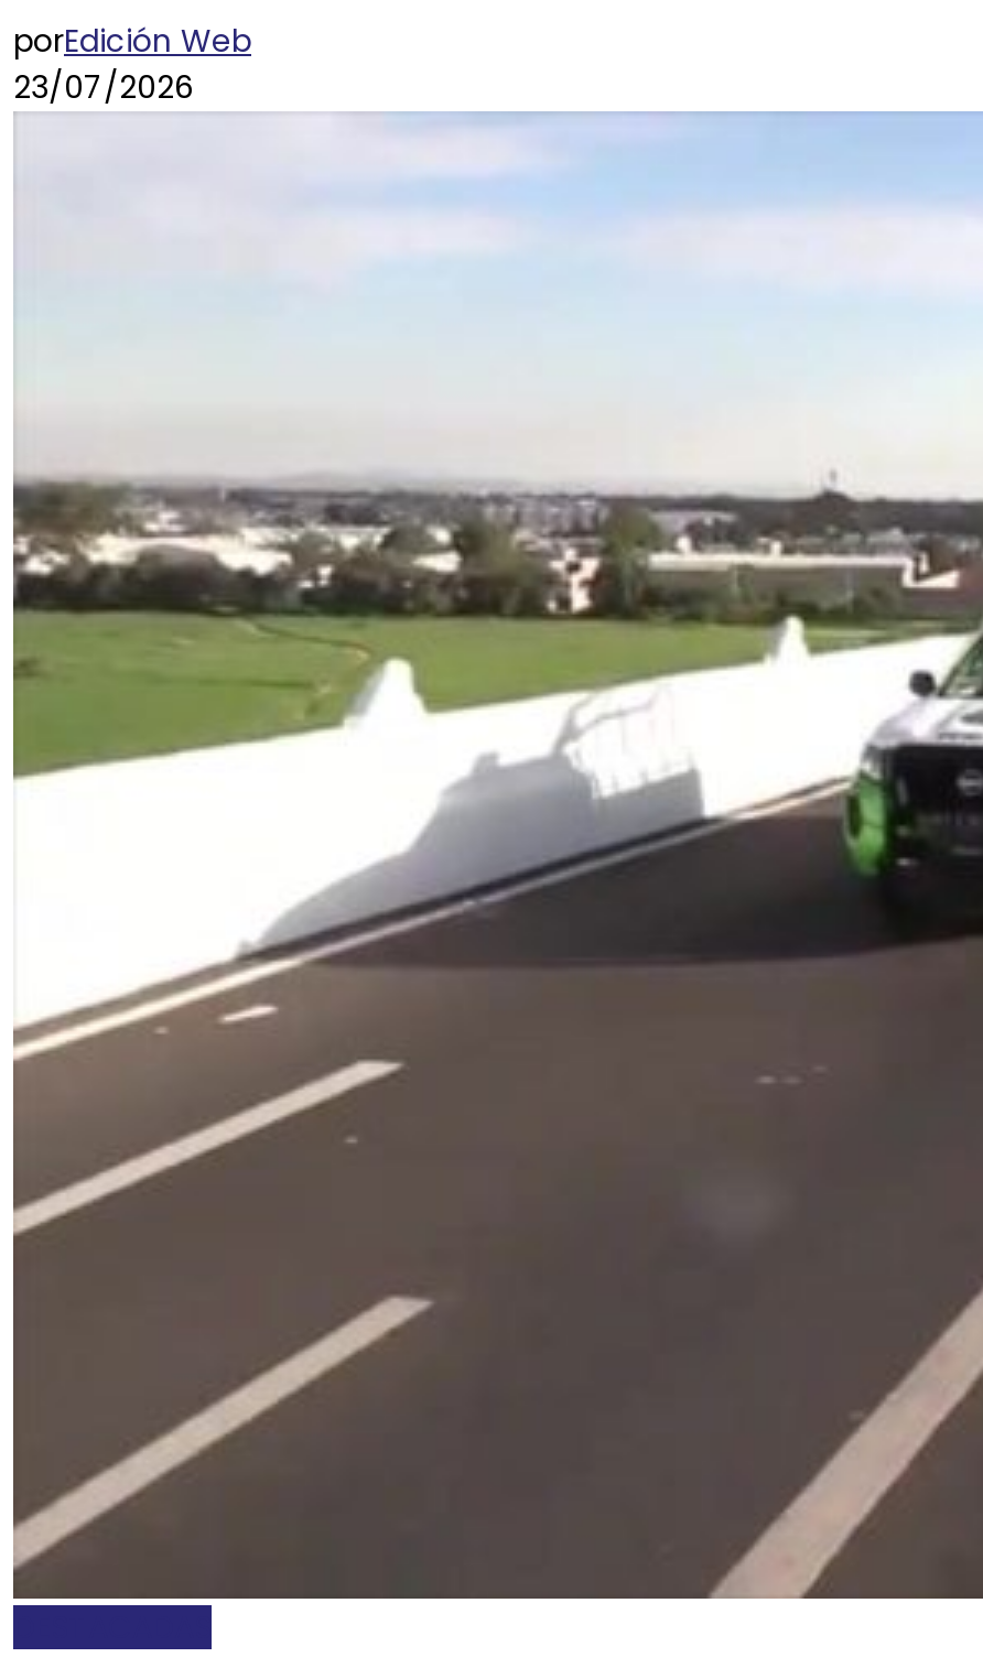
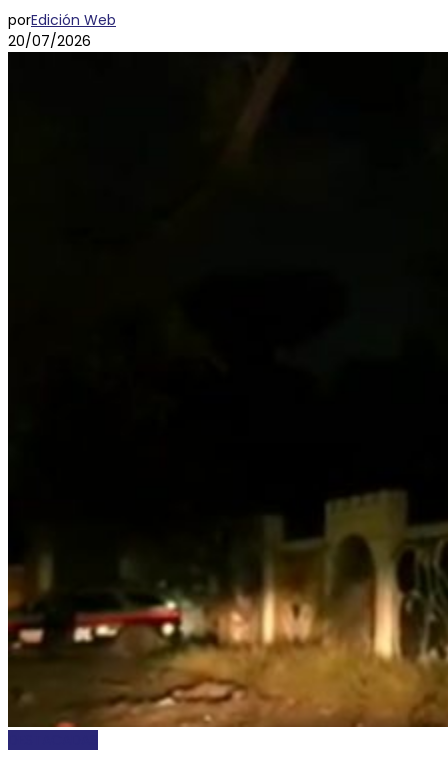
- 23/07/2026
+ 20/07/2026

- [image]
+ [image]
